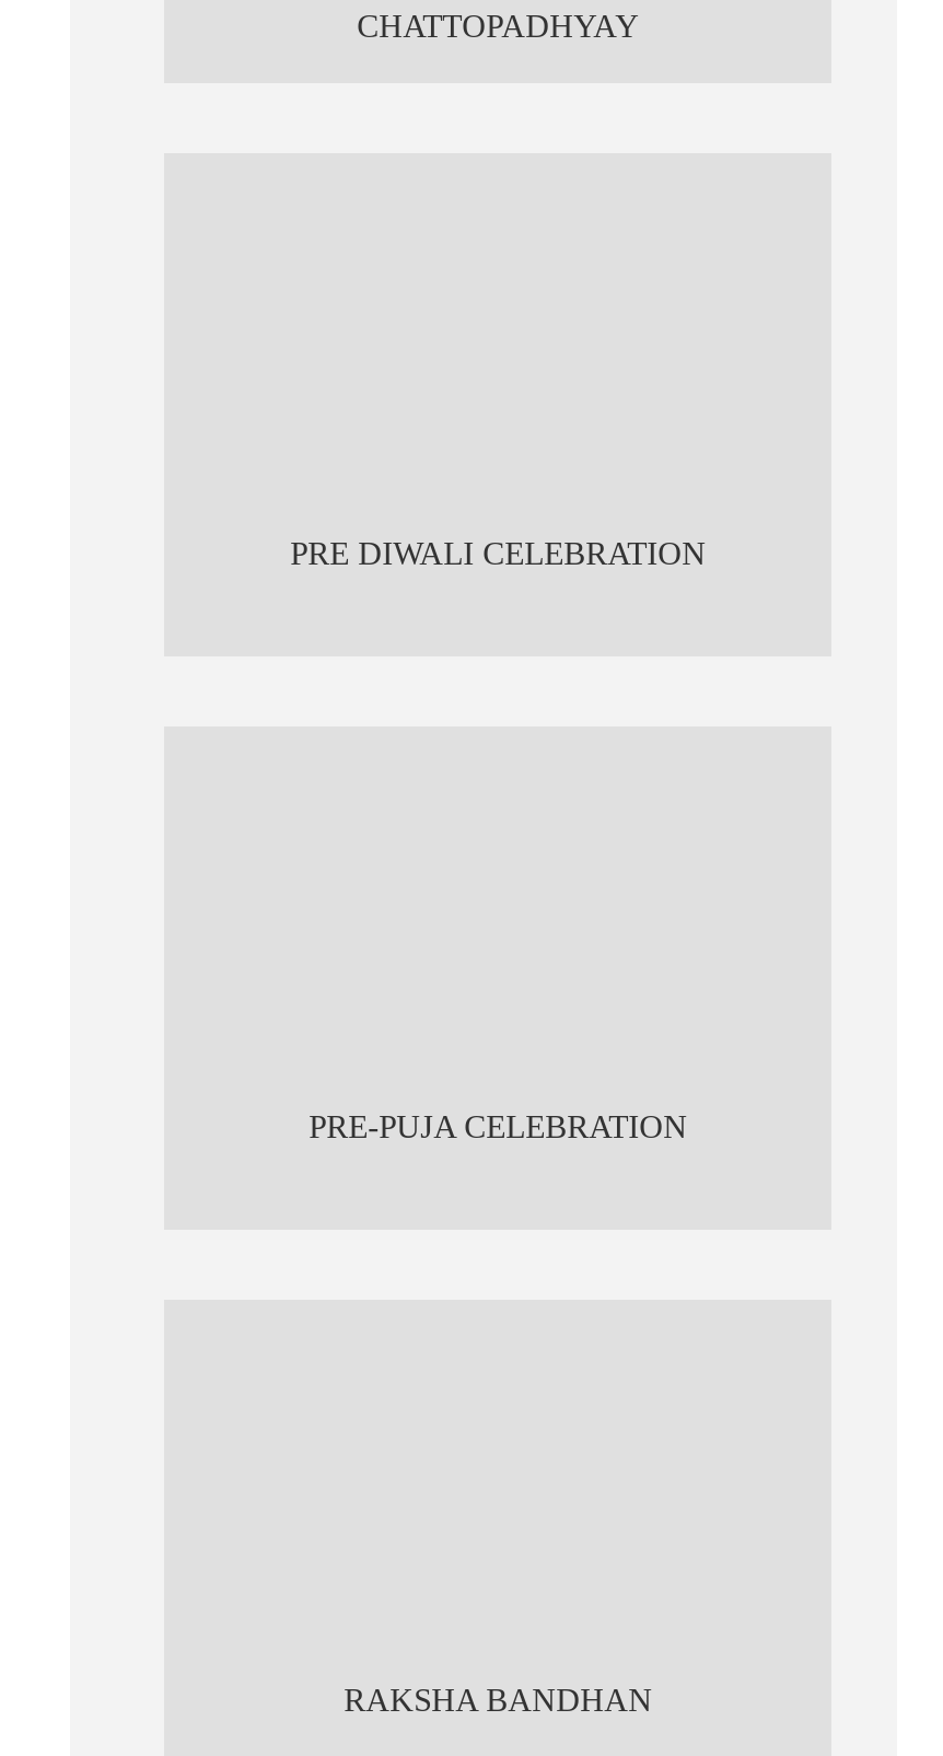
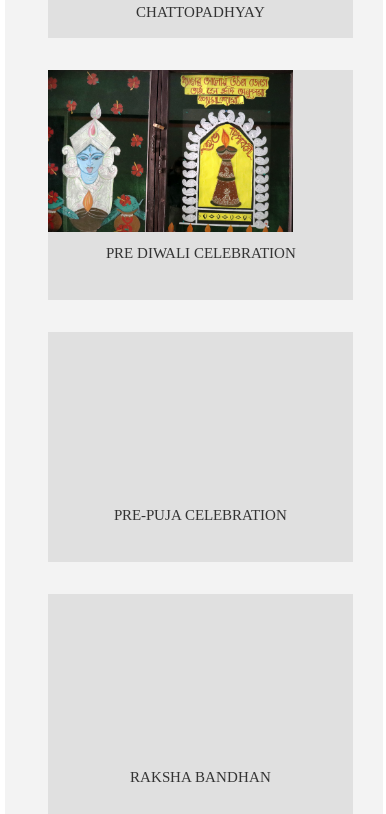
+ [image]
